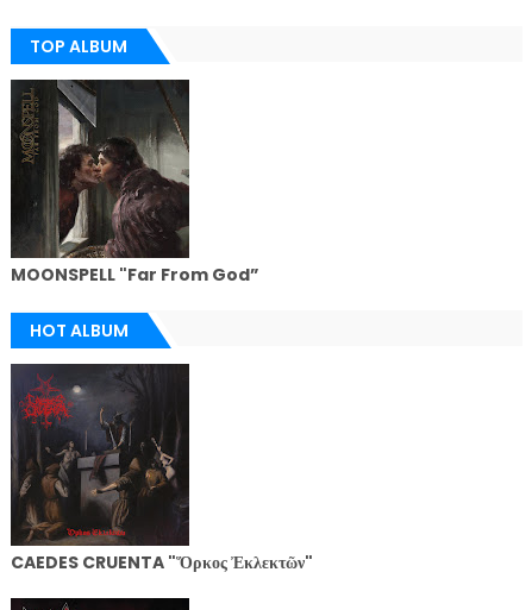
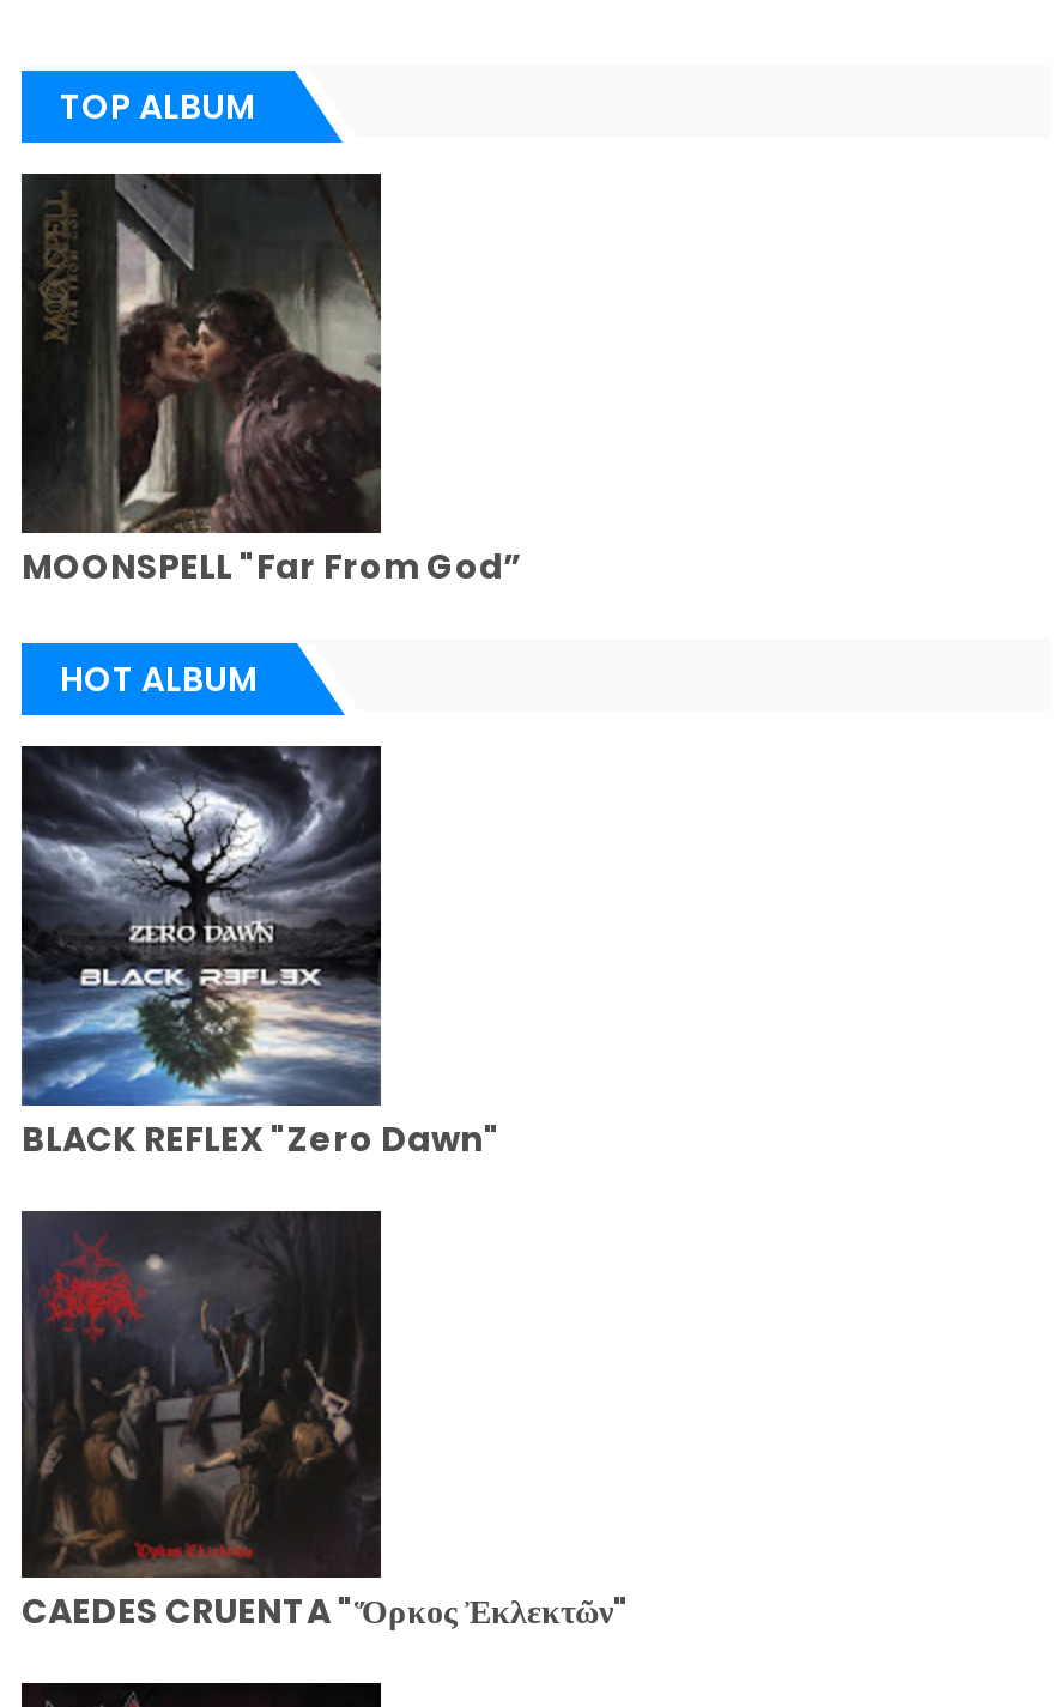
+ [image]
+ BLACK REFLEX "Zero Dawn"
